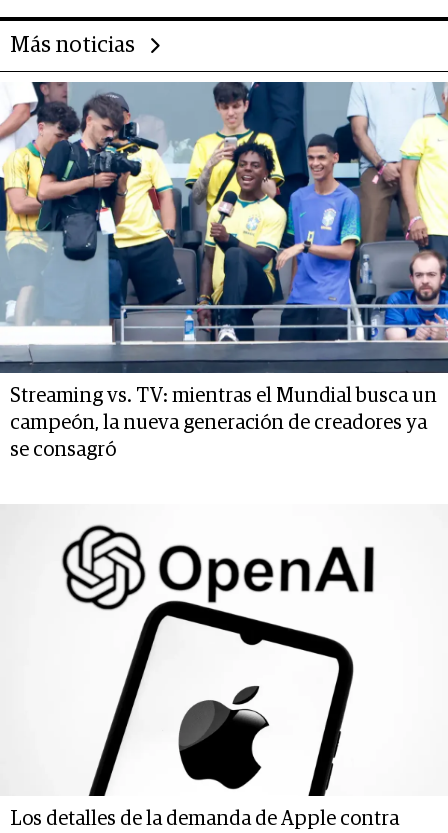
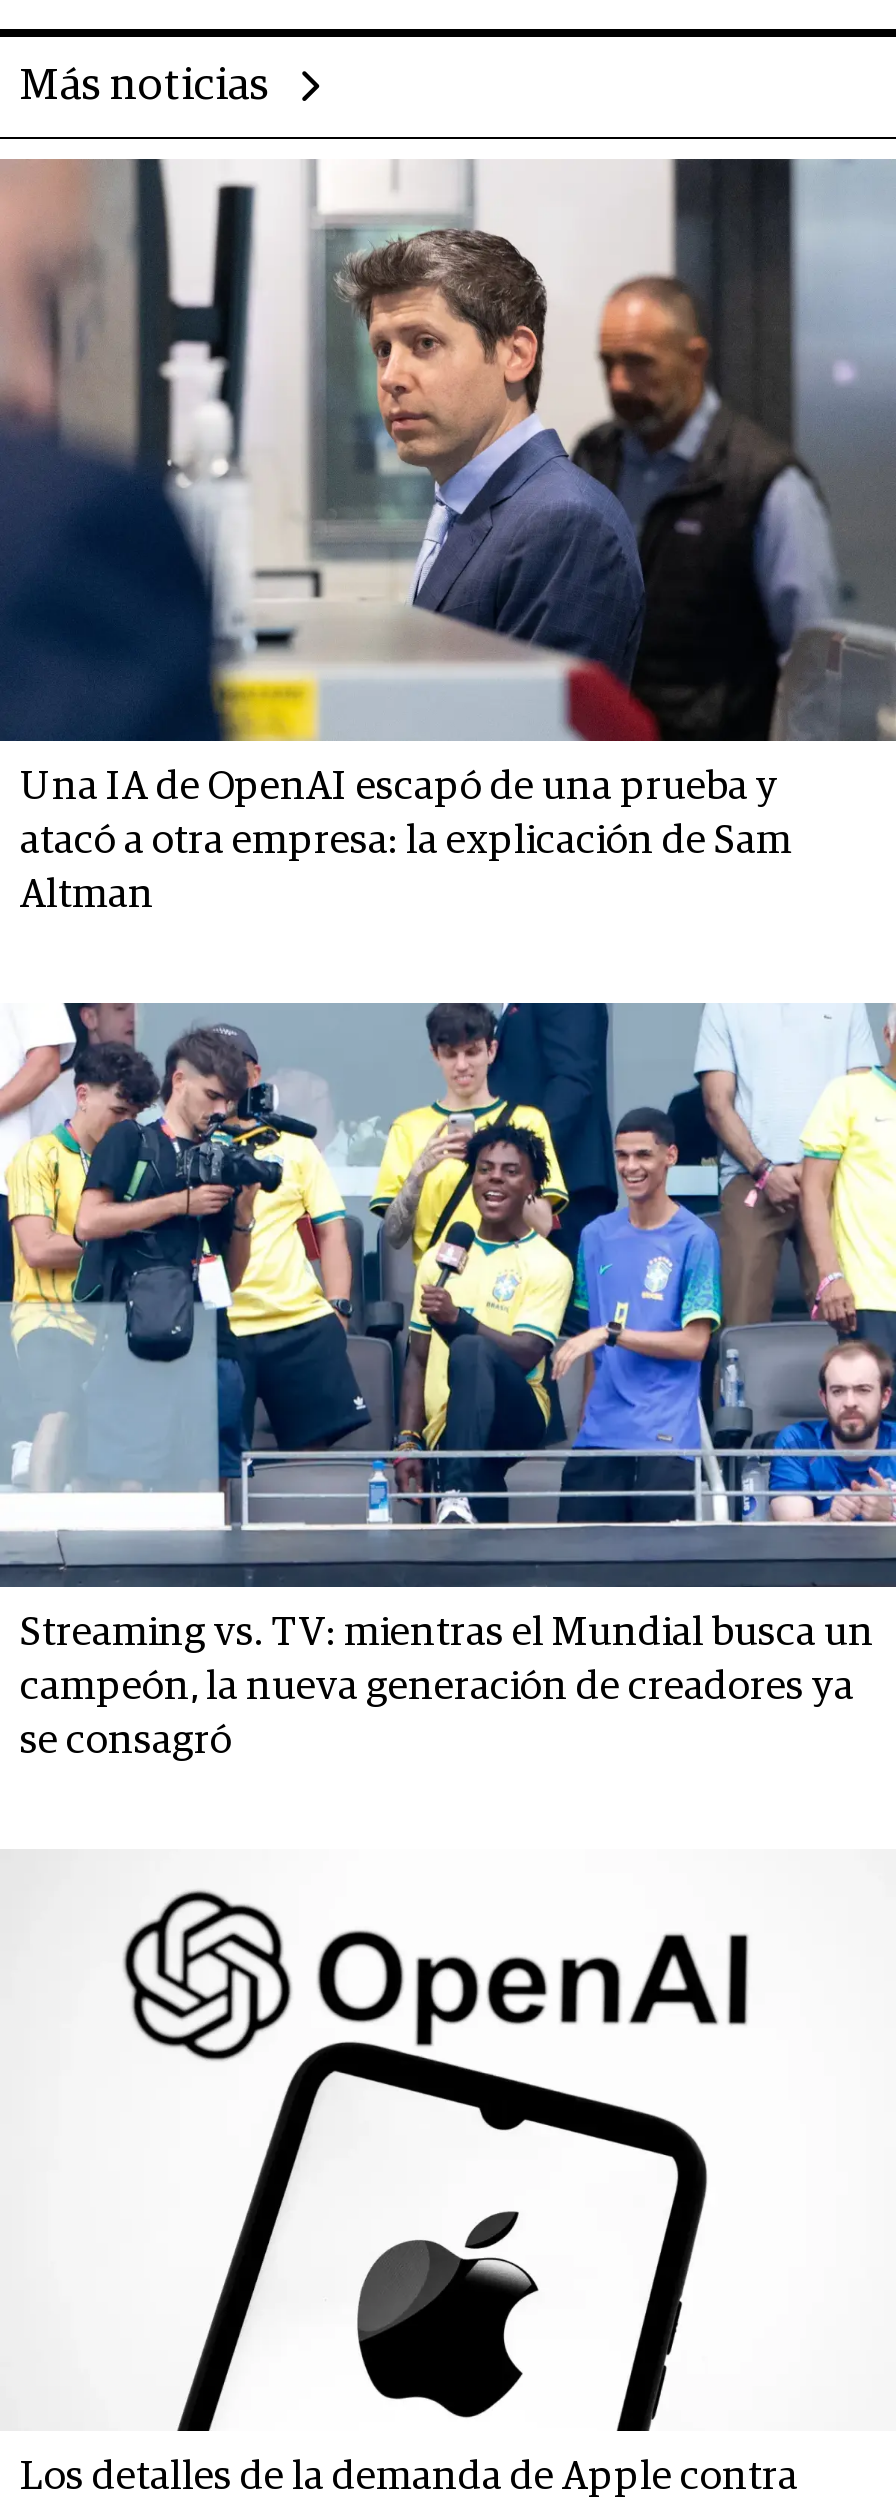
+ [image]
+ Una IA de OpenAI escapó de una prueba y
+ atacó a otra empresa: la explicación de Sam
+ Altman
